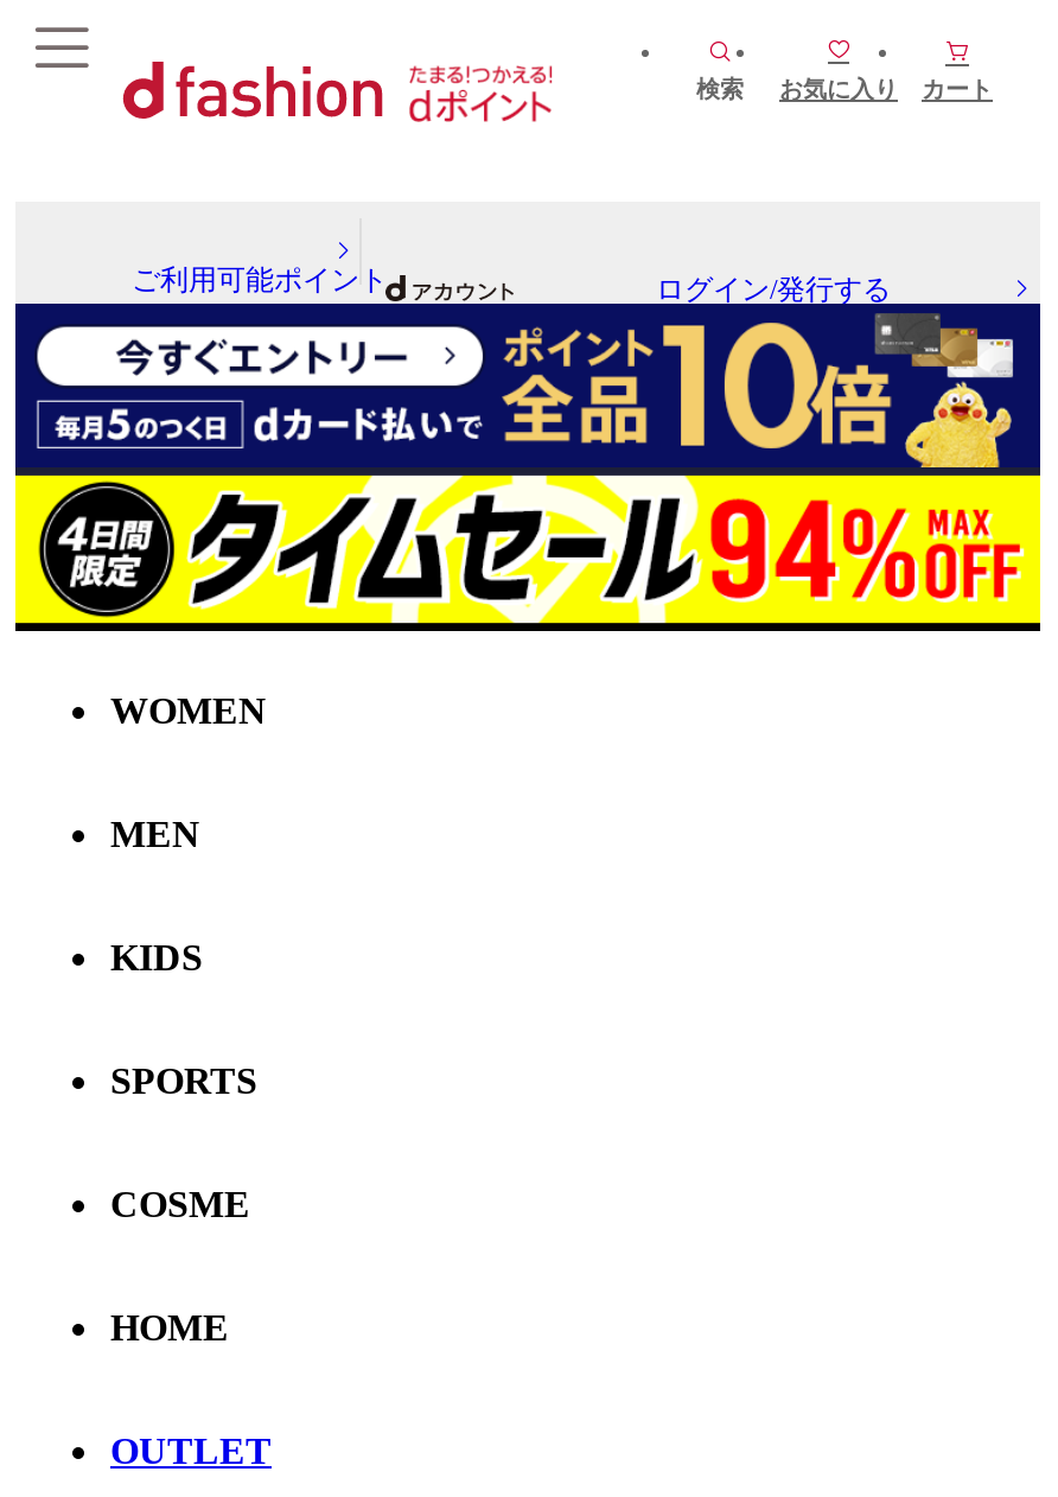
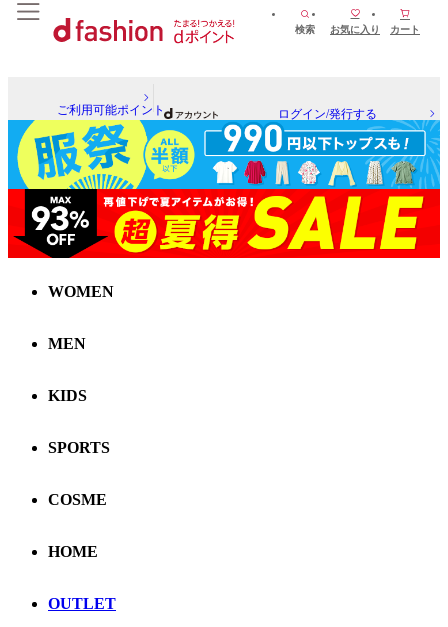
- [image]
+ [image]
